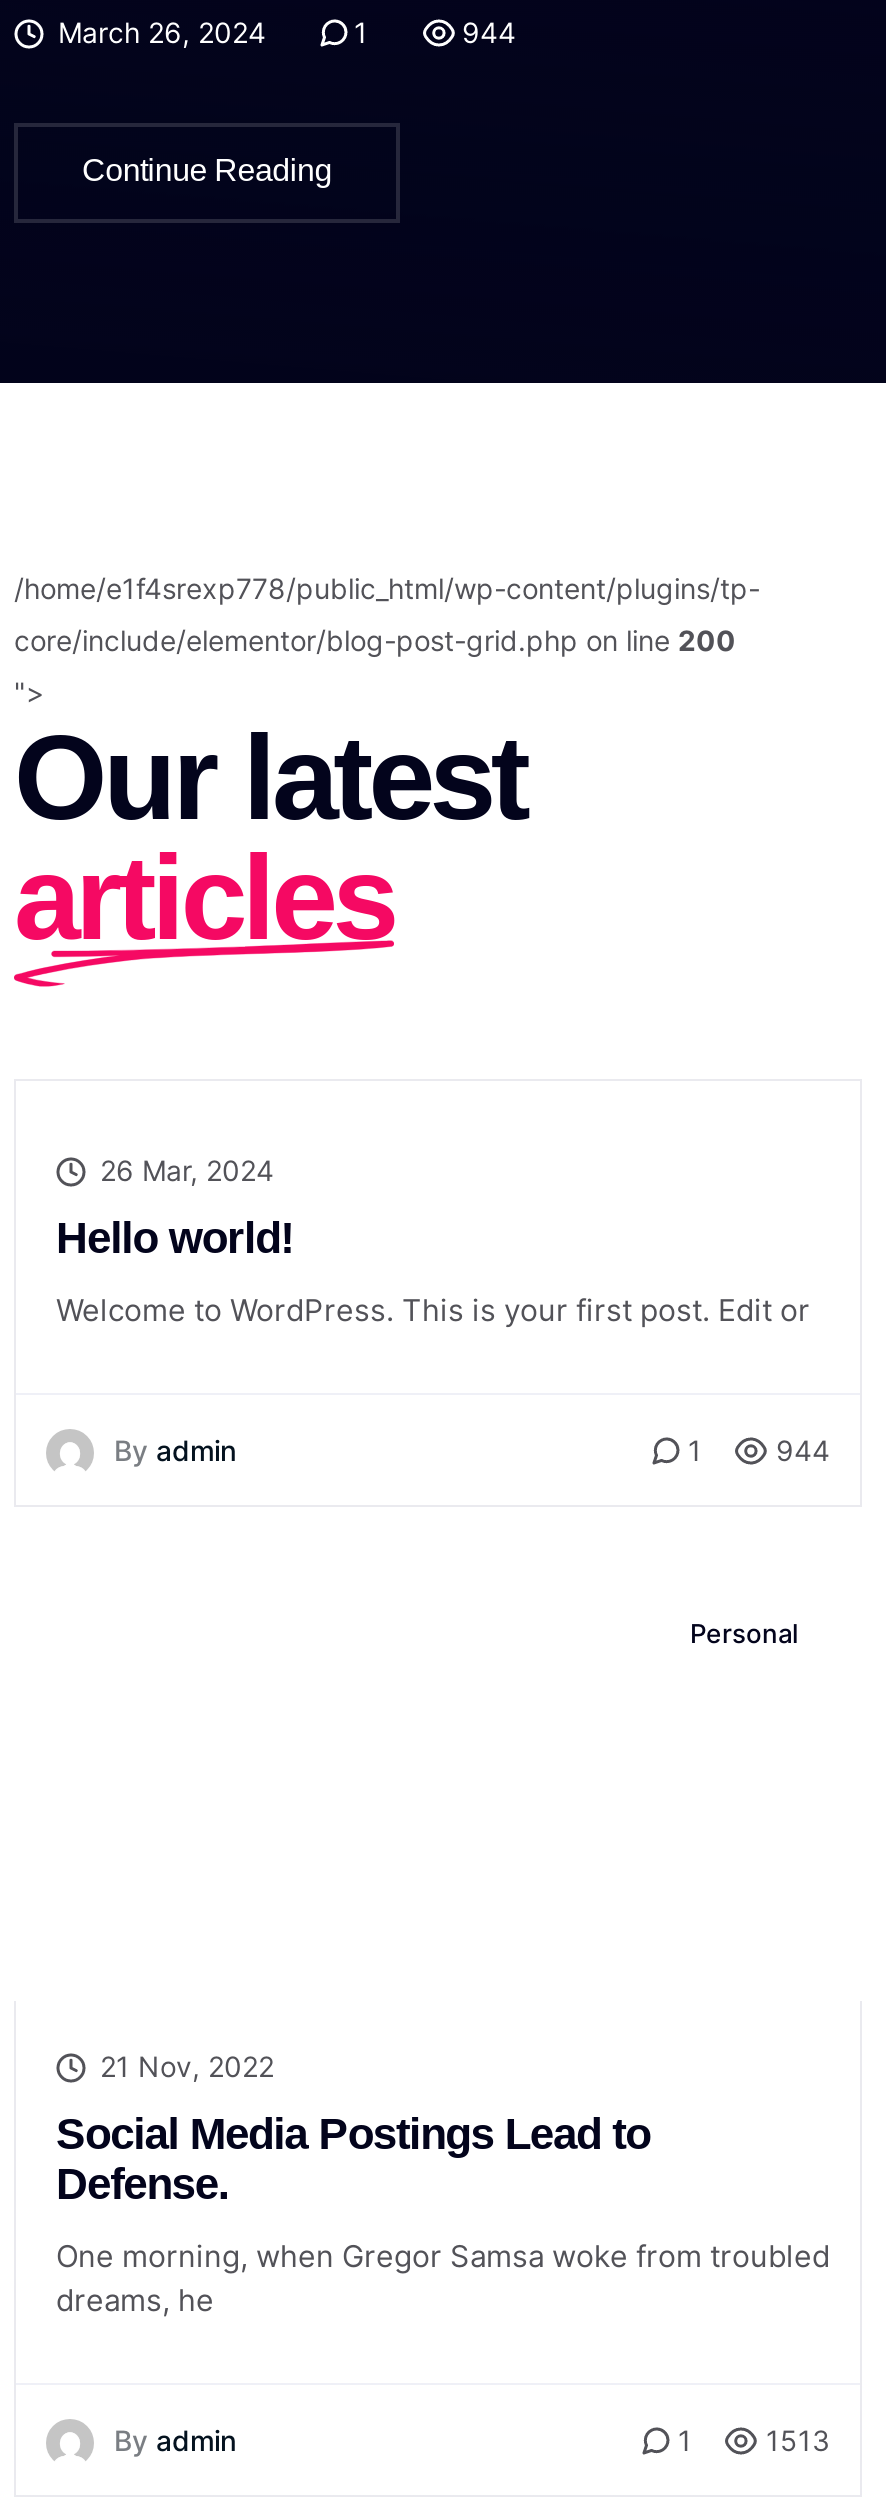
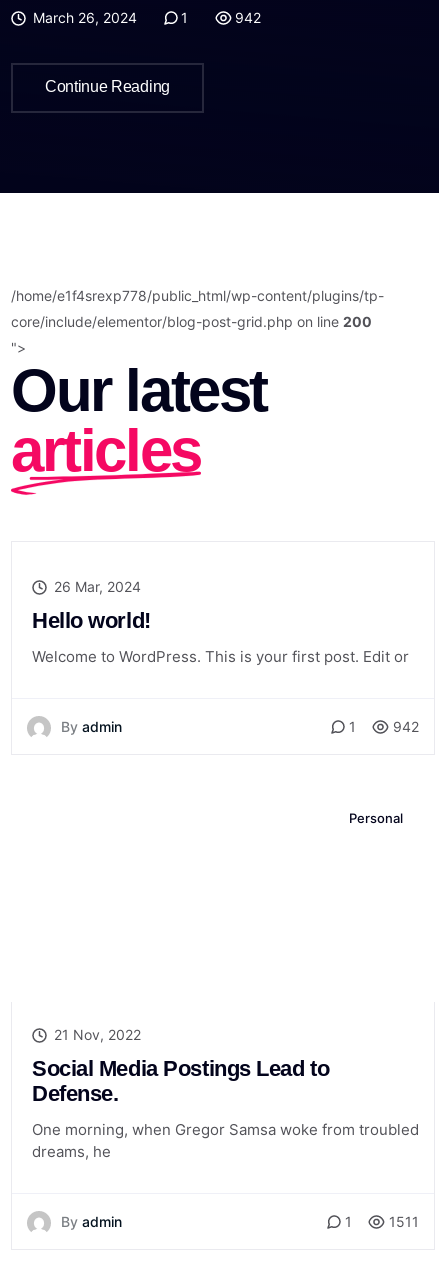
- 944
+ 942

- 1 944
+ 1 942

- 1 1513
+ 1 1511
